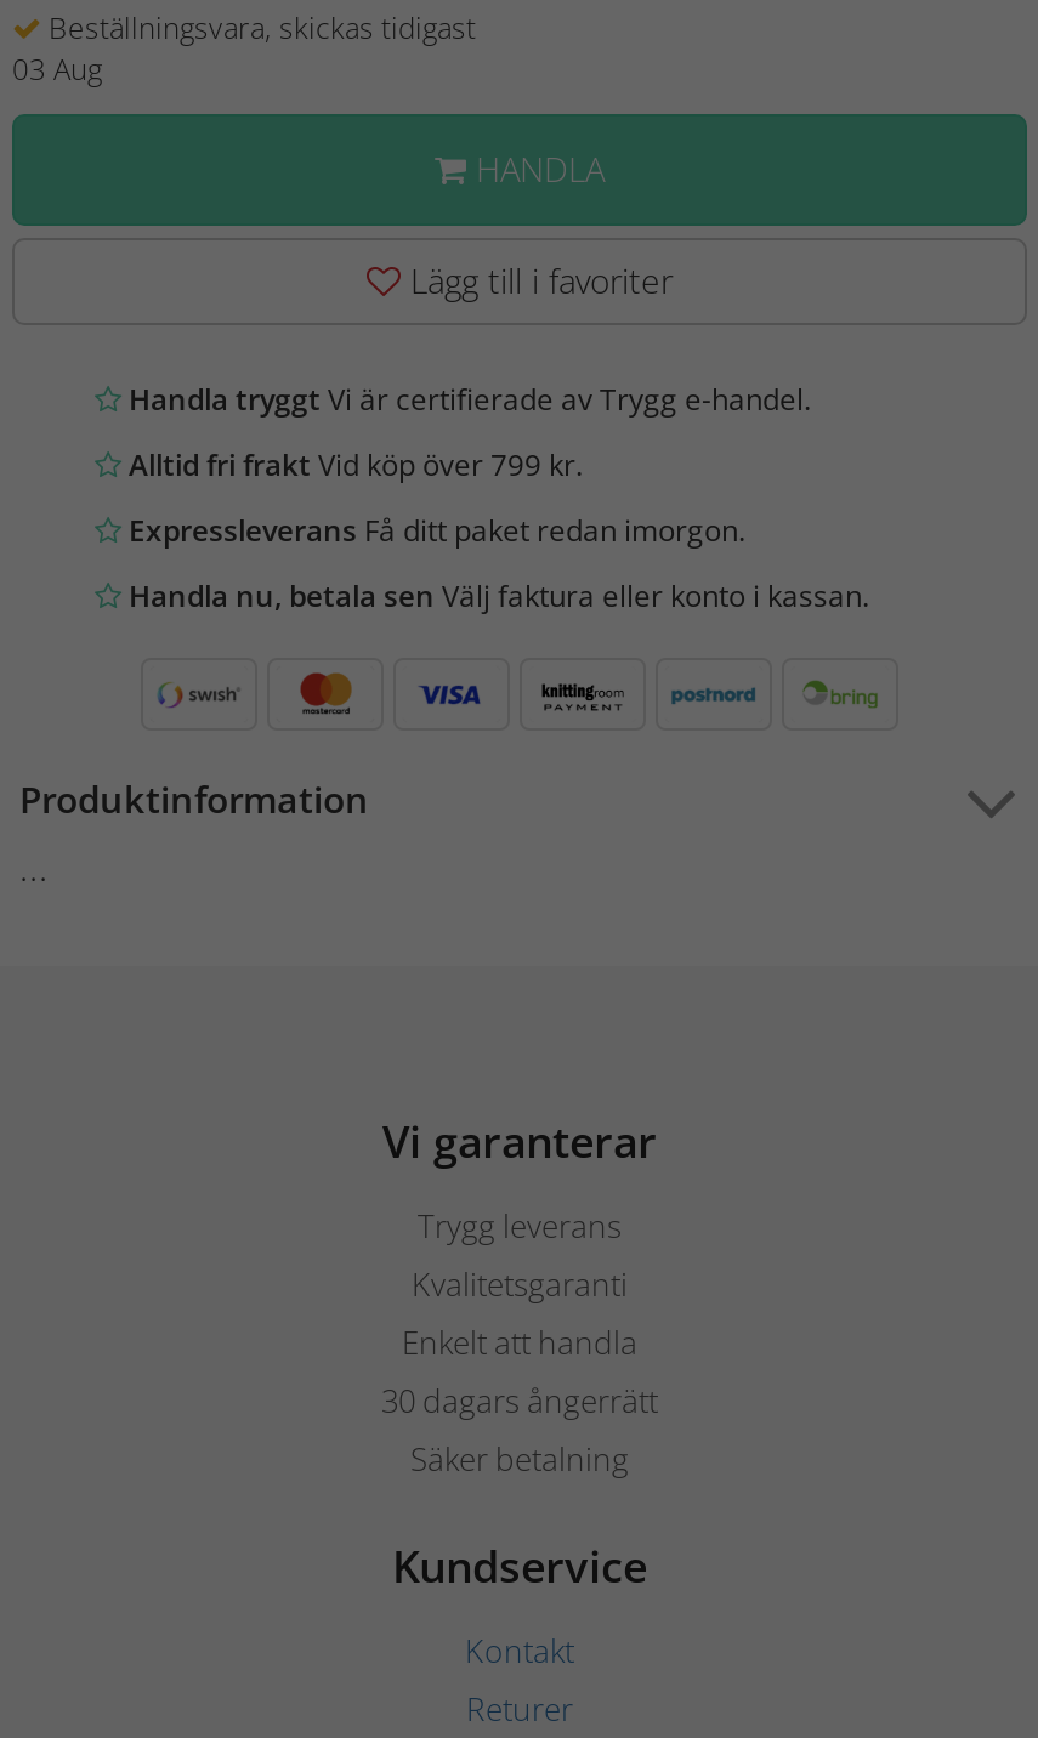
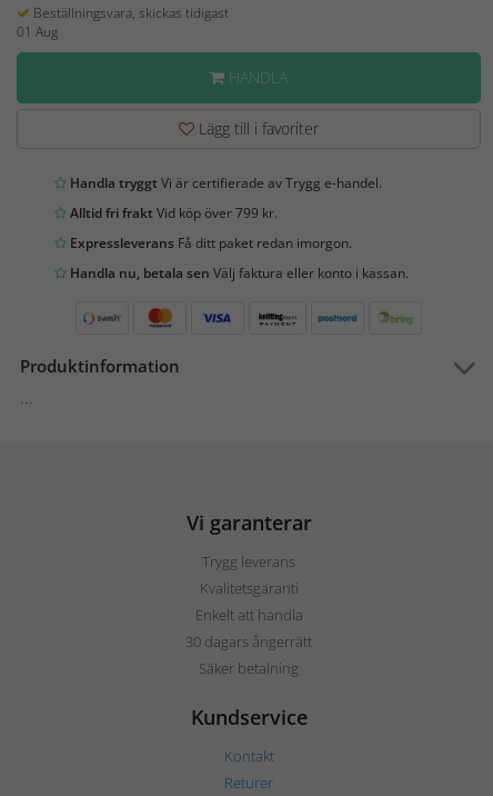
- 03 Aug
+ 01 Aug
